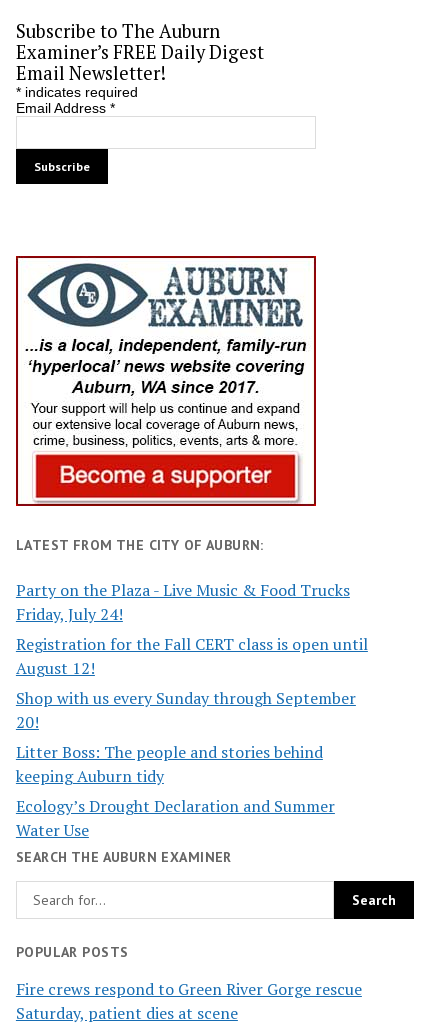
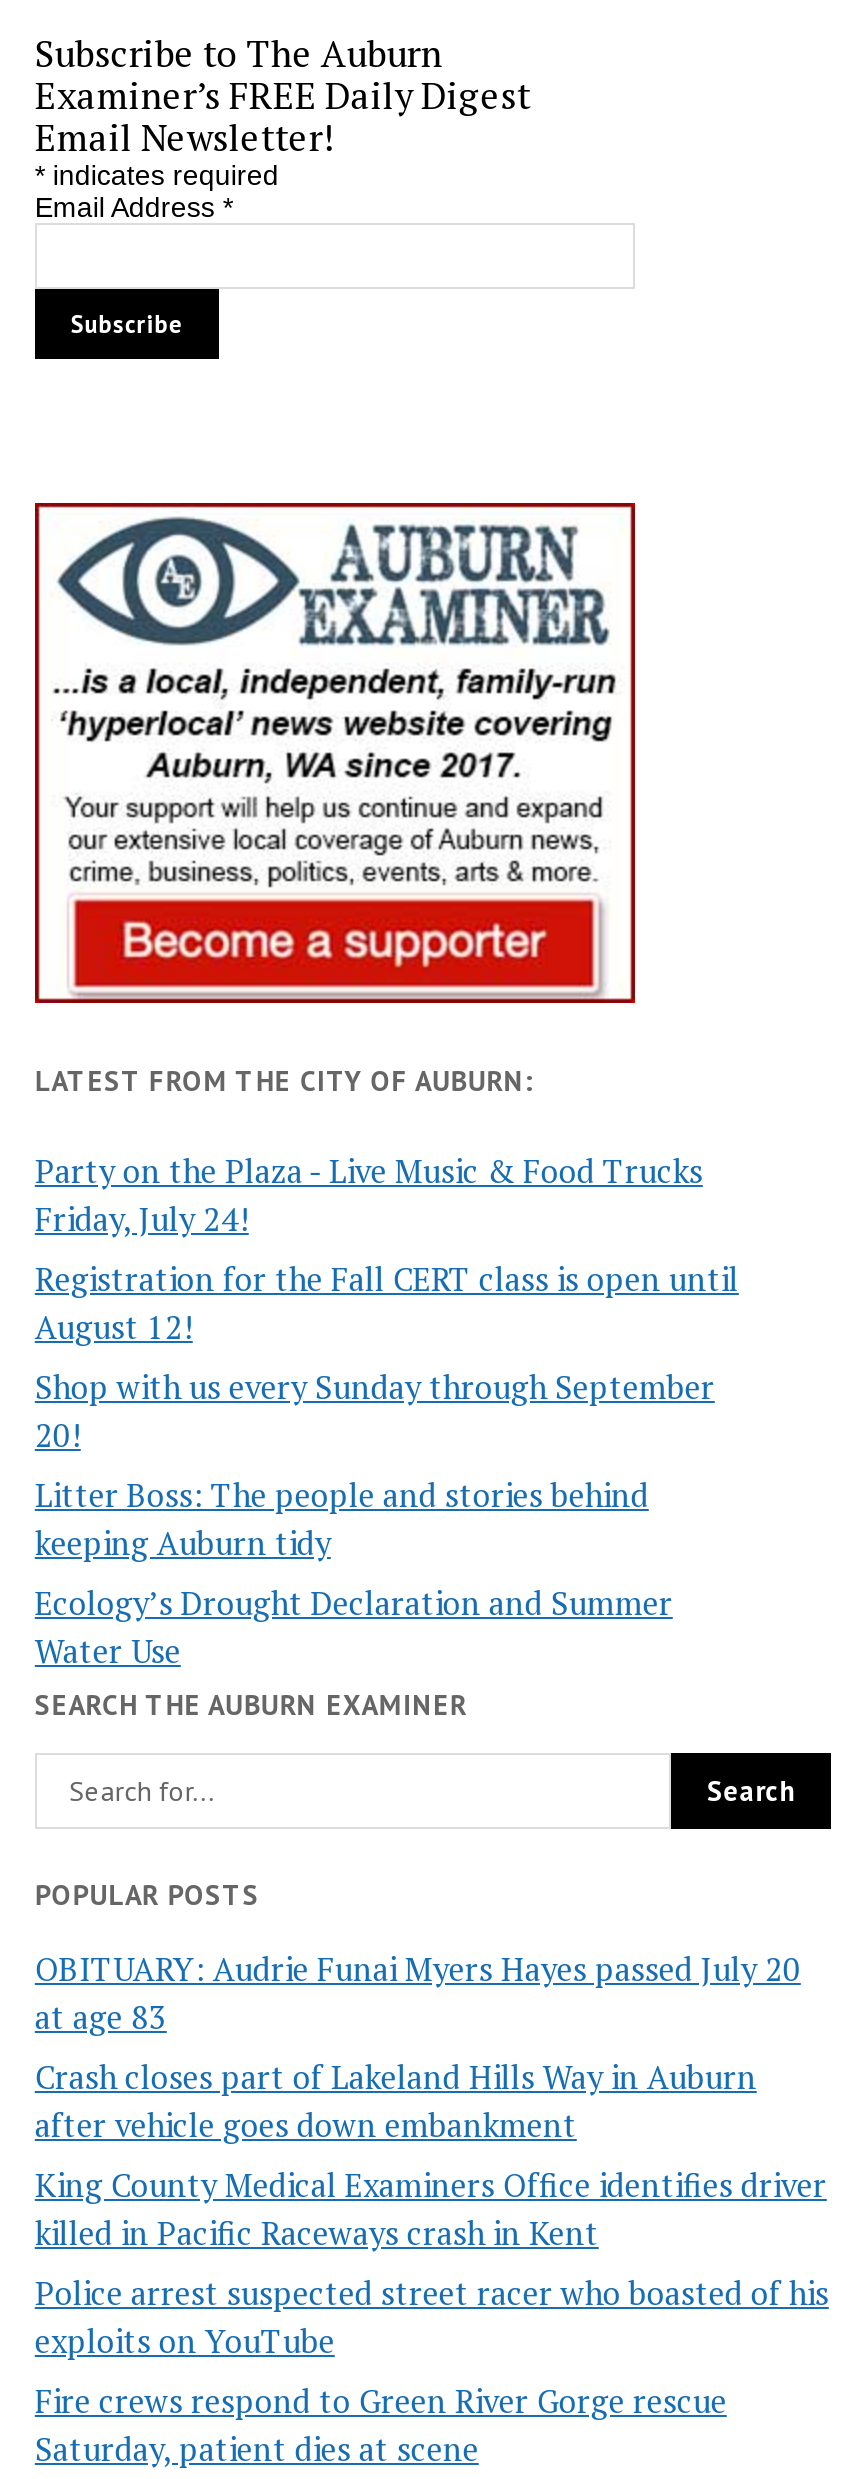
+ OBITUARY: Audrie Funai Myers Hayes passed July 20
+ at age 83
+ Crash closes part of Lakeland Hills Way in Auburn
+ after vehicle goes down embankment
+ King County Medical Examiners Office identifies driver
+ killed in Pacific Raceways crash in Kent
+ Police arrest suspected street racer who boasted of his
+ exploits on YouTube
